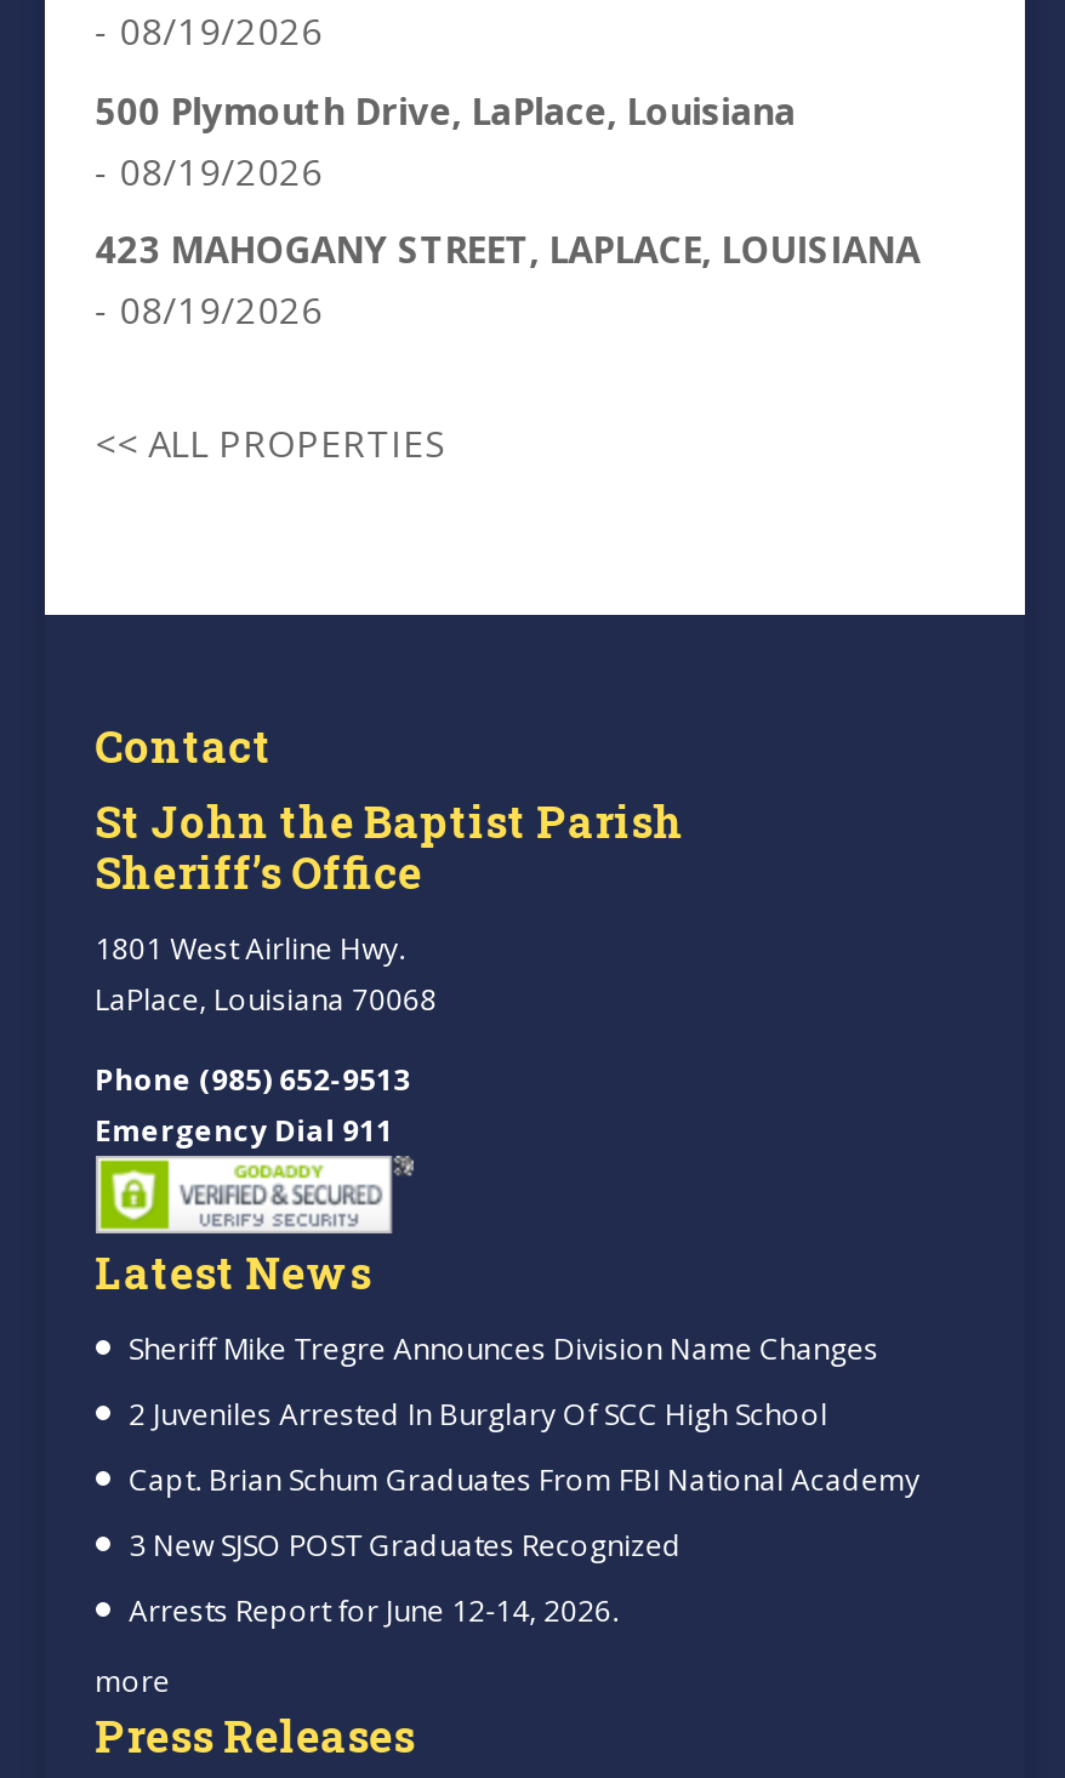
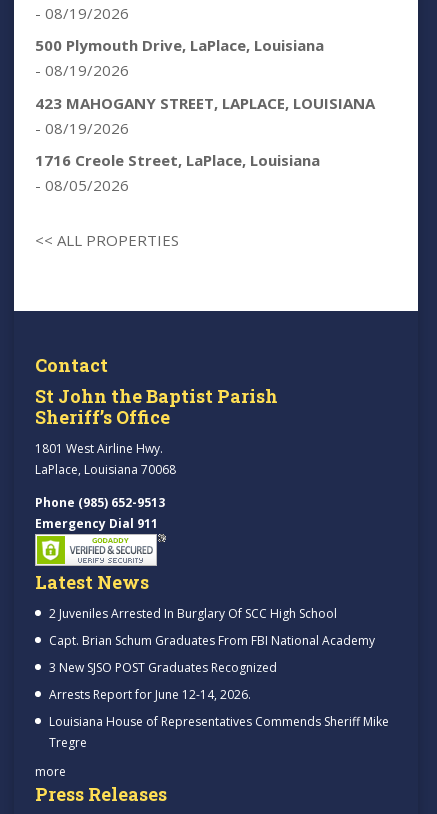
+ 1716 Creole Street, LaPlace, Louisiana
+ - 08/05/2026

- Sheriff Mike Tregre Announces Division Name Changes

+ Louisiana House of Representatives Commends Sheriff Mike
+ Tregre
